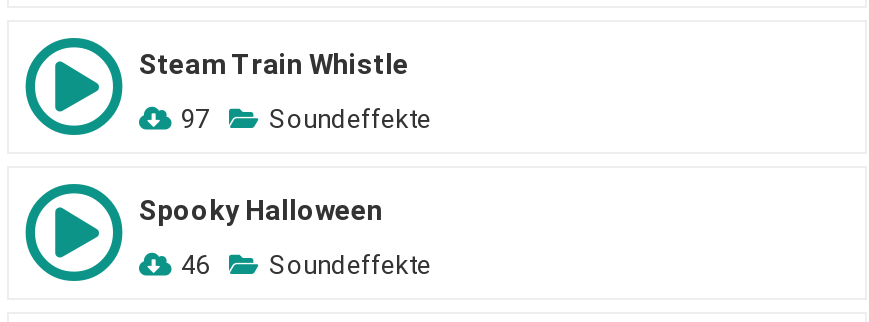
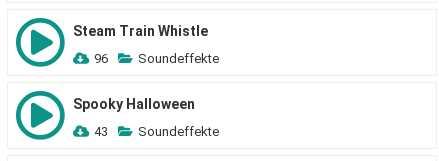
- 97 Soundeffekte
+ 96 Soundeffekte

- 46 Soundeffekte
+ 43 Soundeffekte
